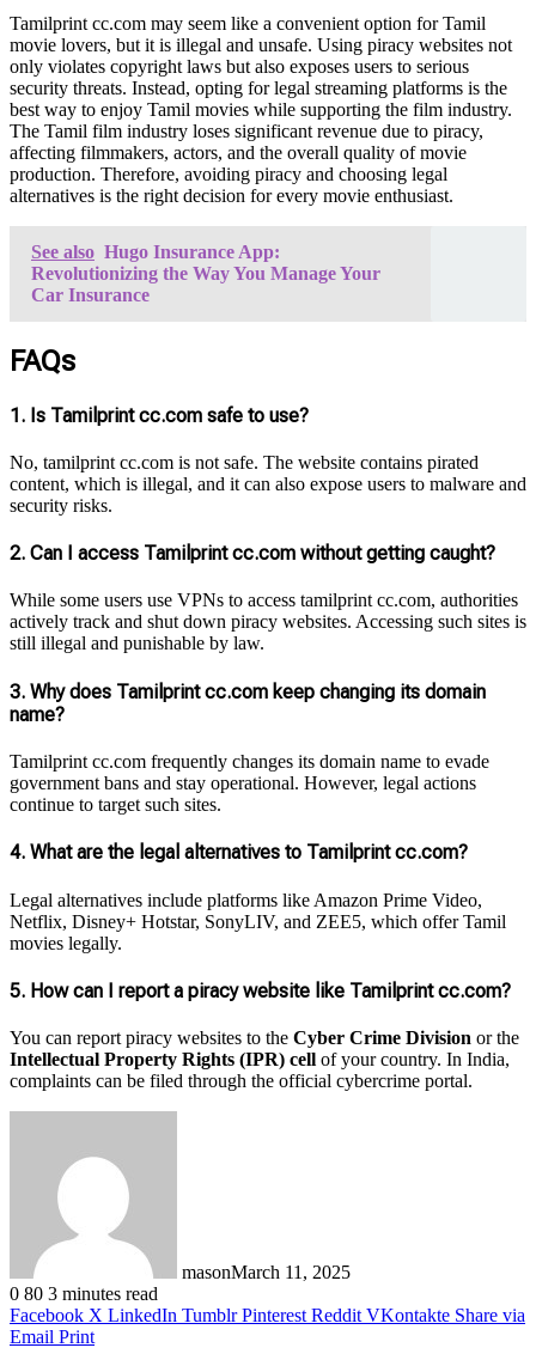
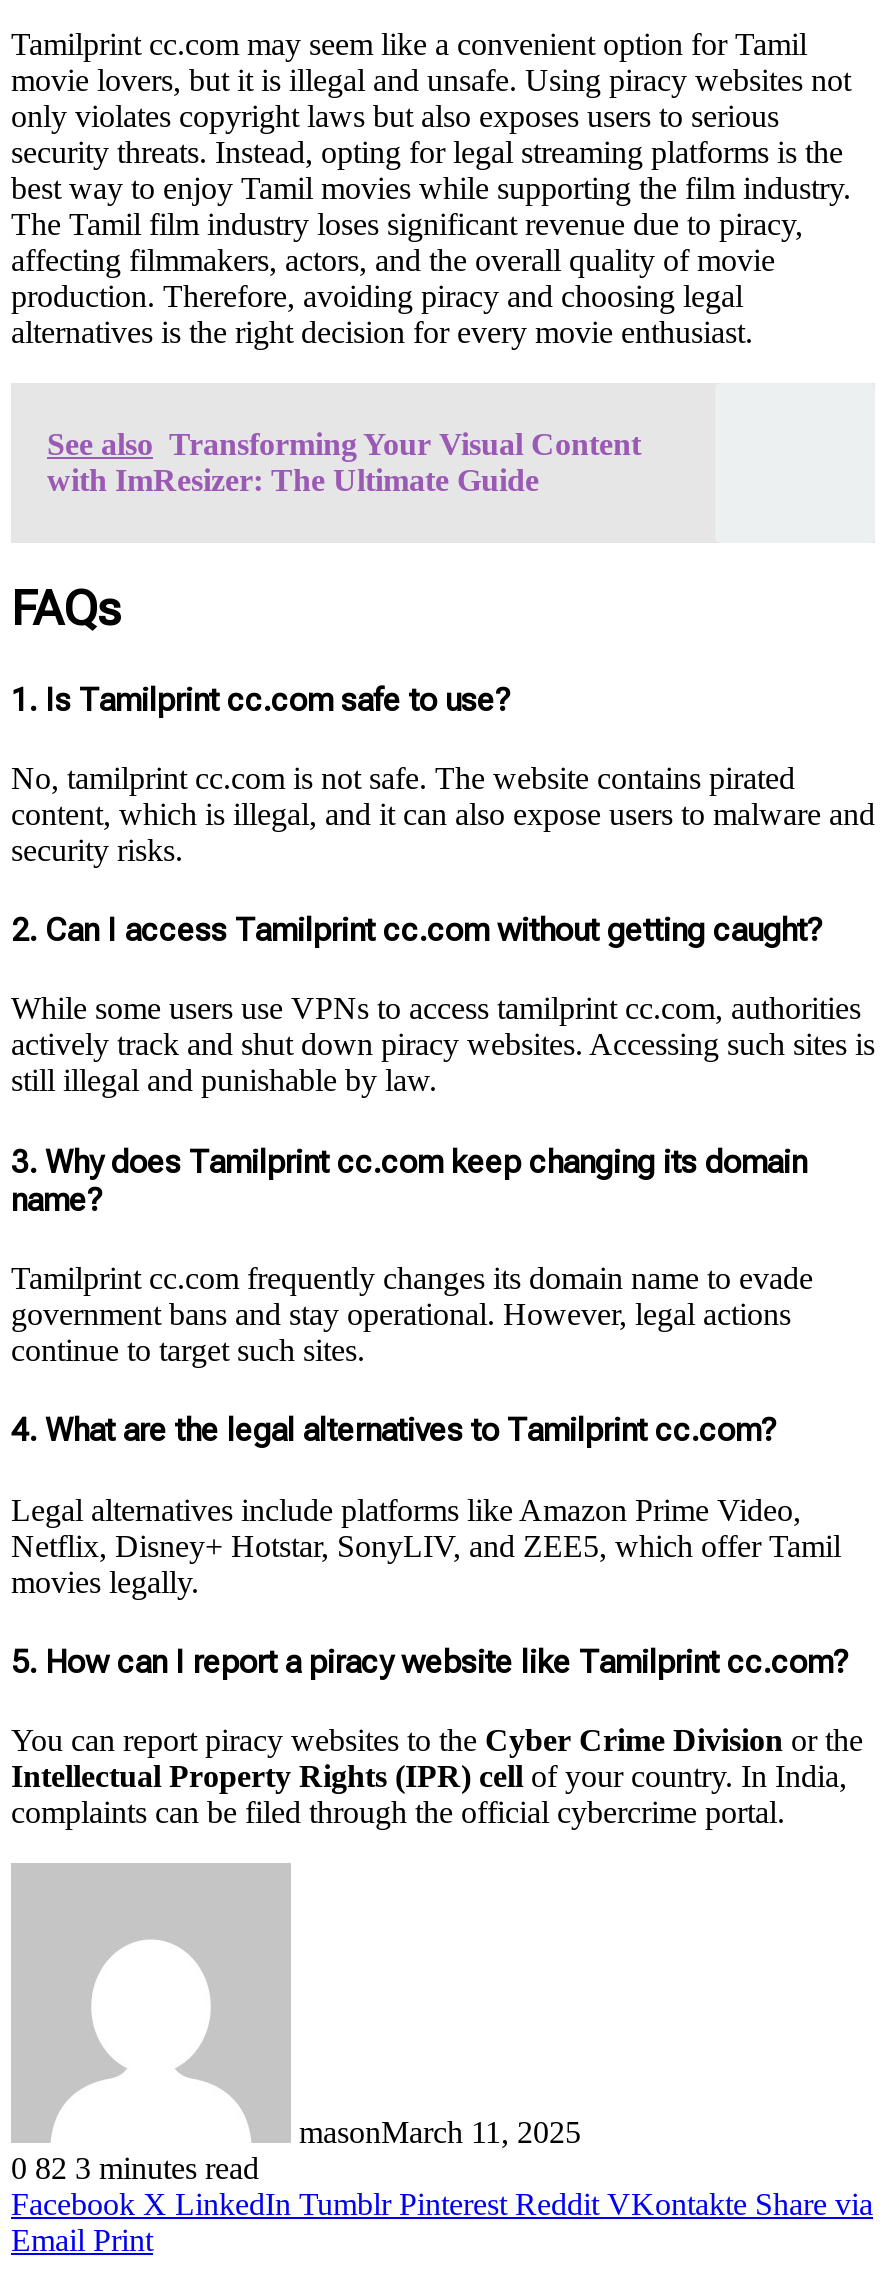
- See also Hugo Insurance App:
- Revolutionizing the Way You Manage Your
- Car Insurance
+ See also Transforming Your Visual Content
+ with ImResizer: The Ultimate Guide

- 0 80 3 minutes read
+ 0 82 3 minutes read
